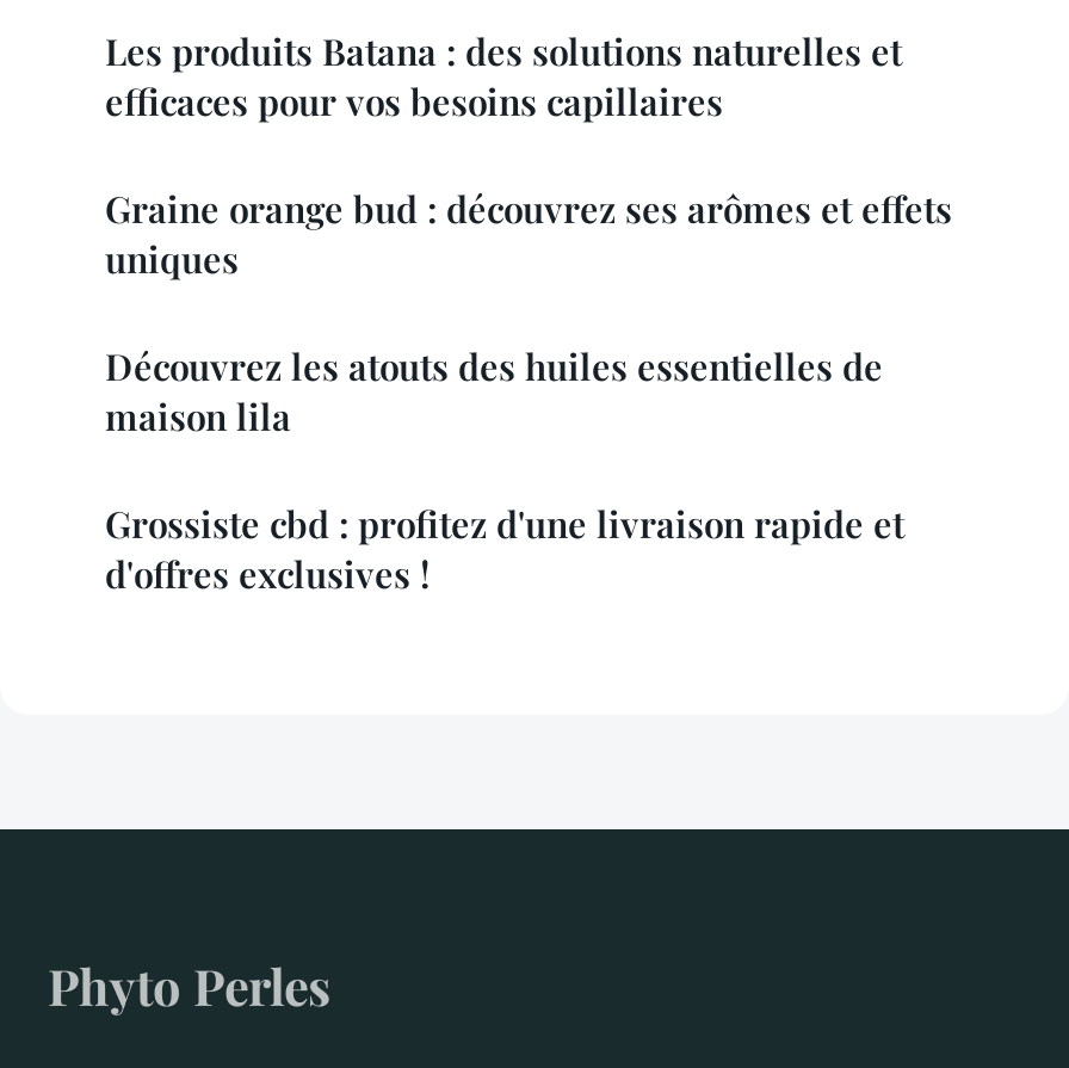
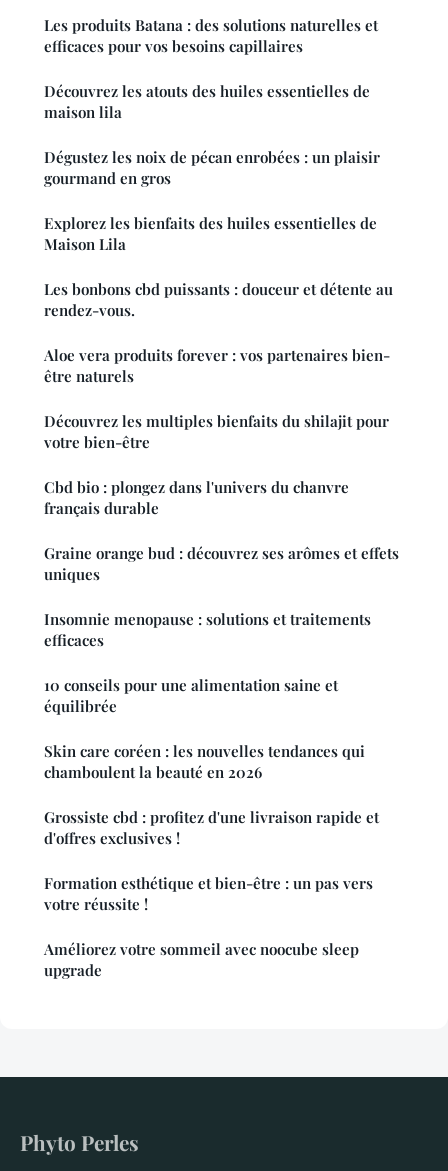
moved down: Graine orange bud : découvrez ses arômes et effets | uniques

moved up: Découvrez les atouts des huiles essentielles de | maison lila

+ Dégustez les noix de pécan enrobées : un plaisir
+ gourmand en gros
+ Explorez les bienfaits des huiles essentielles de
+ Maison Lila
+ Les bonbons cbd puissants : douceur et détente au
+ rendez-vous.
+ Aloe vera produits forever : vos partenaires bien-
+ être naturels
+ Découvrez les multiples bienfaits du shilajit pour
+ votre bien-être
+ Cbd bio : plongez dans l'univers du chanvre
+ français durable
+ Insomnie menopause : solutions et traitements
+ efficaces
+ 10 conseils pour une alimentation saine et
+ équilibrée
+ Skin care coréen : les nouvelles tendances qui
+ chamboulent la beauté en 2026

+ Formation esthétique et bien-être : un pas vers
+ votre réussite !
+ Améliorez votre sommeil avec noocube sleep
+ upgrade
